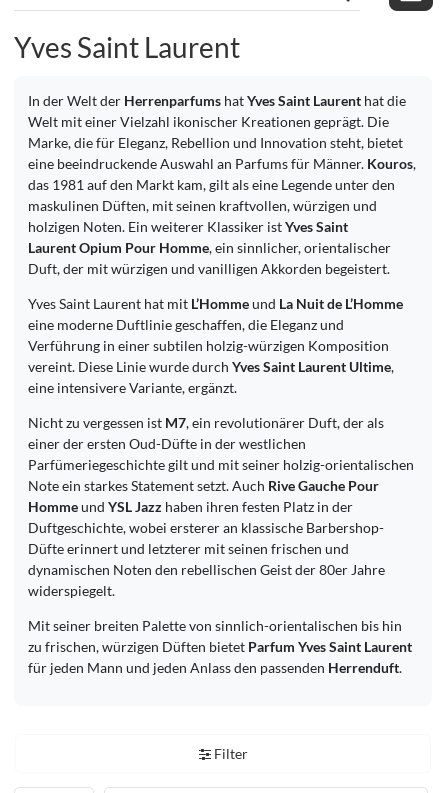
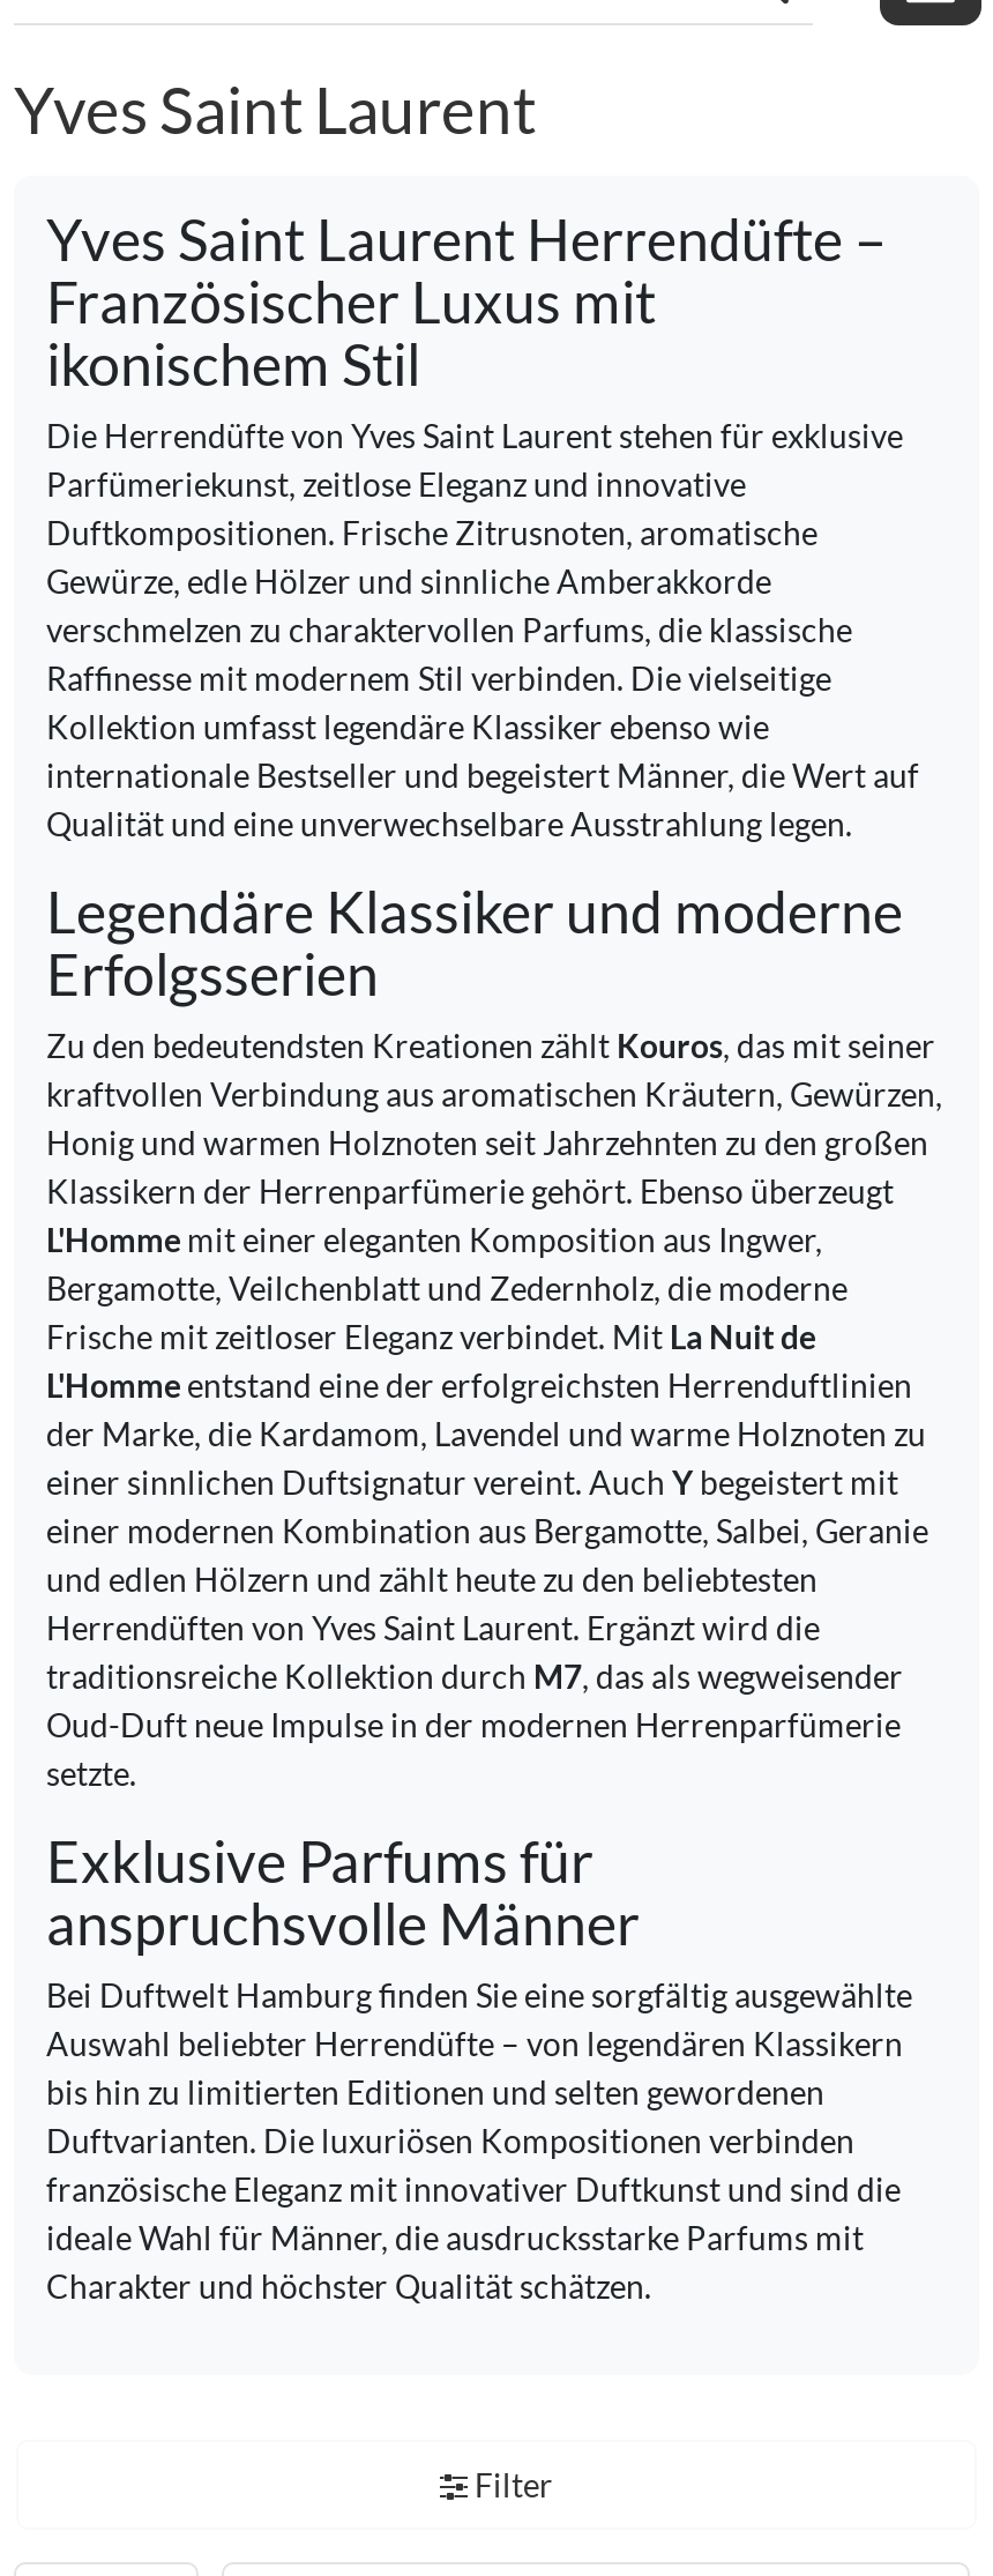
- In der Welt der Herrenparfums hat Yves Saint Laurent hat die
- Welt mit einer Vielzahl ikonischer Kreationen geprägt. Die
- Marke, die für Eleganz, Rebellion und Innovation steht, bietet
- eine beeindruckende Auswahl an Parfums für Männer. Kouros,
- das 1981 auf den Markt kam, gilt als eine Legende unter den
- maskulinen Düften, mit seinen kraftvollen, würzigen und
- holzigen Noten. Ein weiterer Klassiker ist Yves Saint
- Laurent Opium Pour Homme, ein sinnlicher, orientalischer
- Duft, der mit würzigen und vanilligen Akkorden begeistert.
- Yves Saint Laurent hat mit L’Homme und La Nuit de L’Homme
- eine moderne Duftlinie geschaffen, die Eleganz und
- Verführung in einer subtilen holzig-würzigen Komposition
- vereint. Diese Linie wurde durch Yves Saint Laurent Ultime,
- eine intensivere Variante, ergänzt.
- Nicht zu vergessen ist M7, ein revolutionärer Duft, der als
- einer der ersten Oud-Düfte in der westlichen
- Parfümeriegeschichte gilt und mit seiner holzig-orientalischen
- Note ein starkes Statement setzt. Auch Rive Gauche Pour
- Homme und YSL Jazz haben ihren festen Platz in der
- Duftgeschichte, wobei ersterer an klassische Barbershop-
- Düfte erinnert und letzterer mit seinen frischen und
- dynamischen Noten den rebellischen Geist der 80er Jahre
- widerspiegelt.
- Mit seiner breiten Palette von sinnlich-orientalischen bis hin
- zu frischen, würzigen Düften bietet Parfum Yves Saint Laurent
- für jeden Mann und jeden Anlass den passenden Herrenduft.
+ Yves Saint Laurent Herrendüfte –
+ Französischer Luxus mit
+ ikonischem Stil
+ Die Herrendüfte von Yves Saint Laurent stehen für exklusive
+ Parfümeriekunst, zeitlose Eleganz und innovative
+ Duftkompositionen. Frische Zitrusnoten, aromatische
+ Gewürze, edle Hölzer und sinnliche Amberakkorde
+ verschmelzen zu charaktervollen Parfums, die klassische
+ Raffinesse mit modernem Stil verbinden. Die vielseitige
+ Kollektion umfasst legendäre Klassiker ebenso wie
+ internationale Bestseller und begeistert Männer, die Wert auf
+ Qualität und eine unverwechselbare Ausstrahlung legen.
+ Legendäre Klassiker und moderne
+ Erfolgsserien
+ Zu den bedeutendsten Kreationen zählt Kouros, das mit seiner
+ kraftvollen Verbindung aus aromatischen Kräutern, Gewürzen,
+ Honig und warmen Holznoten seit Jahrzehnten zu den großen
+ Klassikern der Herrenparfümerie gehört. Ebenso überzeugt
+ L'Homme mit einer eleganten Komposition aus Ingwer,
+ Bergamotte, Veilchenblatt und Zedernholz, die moderne
+ Frische mit zeitloser Eleganz verbindet. Mit La Nuit de
+ L'Homme entstand eine der erfolgreichsten Herrenduftlinien
+ der Marke, die Kardamom, Lavendel und warme Holznoten zu
+ einer sinnlichen Duftsignatur vereint. Auch Y begeistert mit
+ einer modernen Kombination aus Bergamotte, Salbei, Geranie
+ und edlen Hölzern und zählt heute zu den beliebtesten
+ Herrendüften von Yves Saint Laurent. Ergänzt wird die
+ traditionsreiche Kollektion durch M7, das als wegweisender
+ Oud-Duft neue Impulse in der modernen Herrenparfümerie
+ setzte.
+ Exklusive Parfums für
+ anspruchsvolle Männer
+ Bei Duftwelt Hamburg finden Sie eine sorgfältig ausgewählte
+ Auswahl beliebter Herrendüfte – von legendären Klassikern
+ bis hin zu limitierten Editionen und selten gewordenen
+ Duftvarianten. Die luxuriösen Kompositionen verbinden
+ französische Eleganz mit innovativer Duftkunst und sind die
+ ideale Wahl für Männer, die ausdrucksstarke Parfums mit
+ Charakter und höchster Qualität schätzen.
